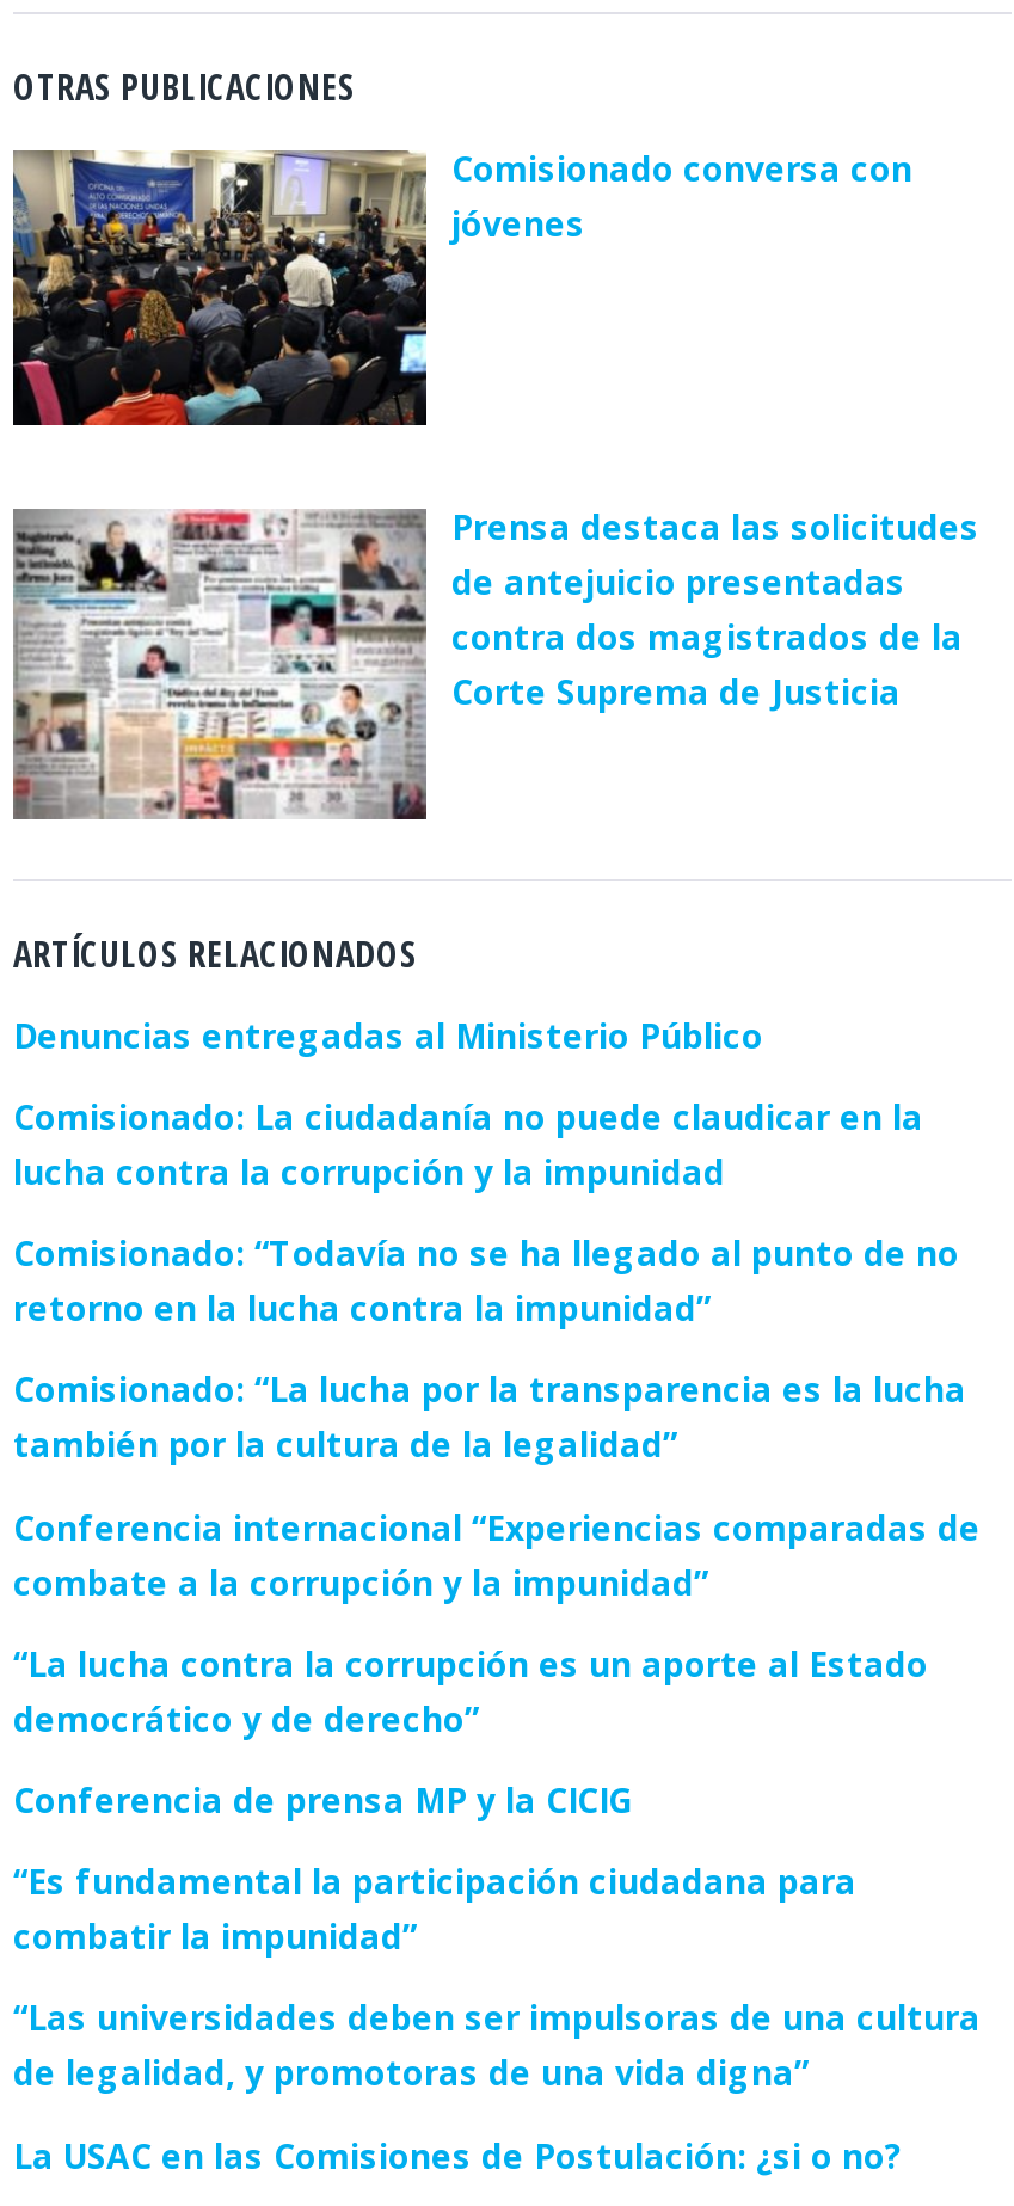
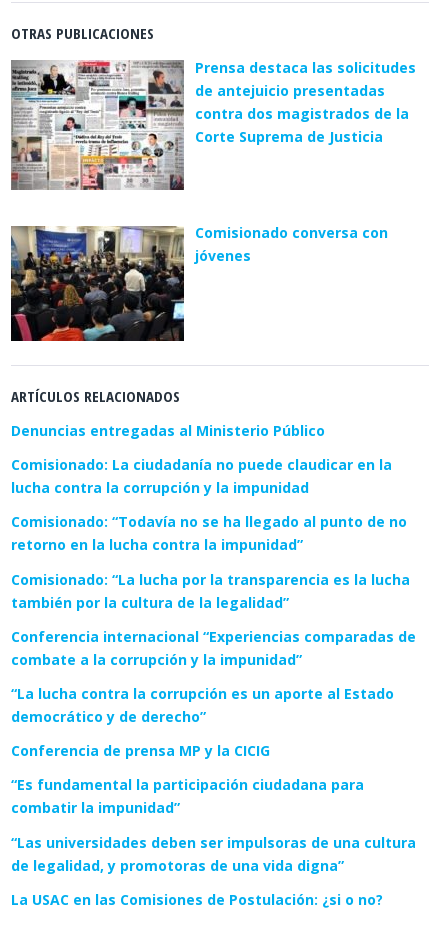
moved down: [image] | Comisionado conversa con | jóvenes

moved up: [image] | Prensa destaca las solicitudes | de antejuicio presentadas | contra dos magistrados de la | Corte Suprema de Justicia
